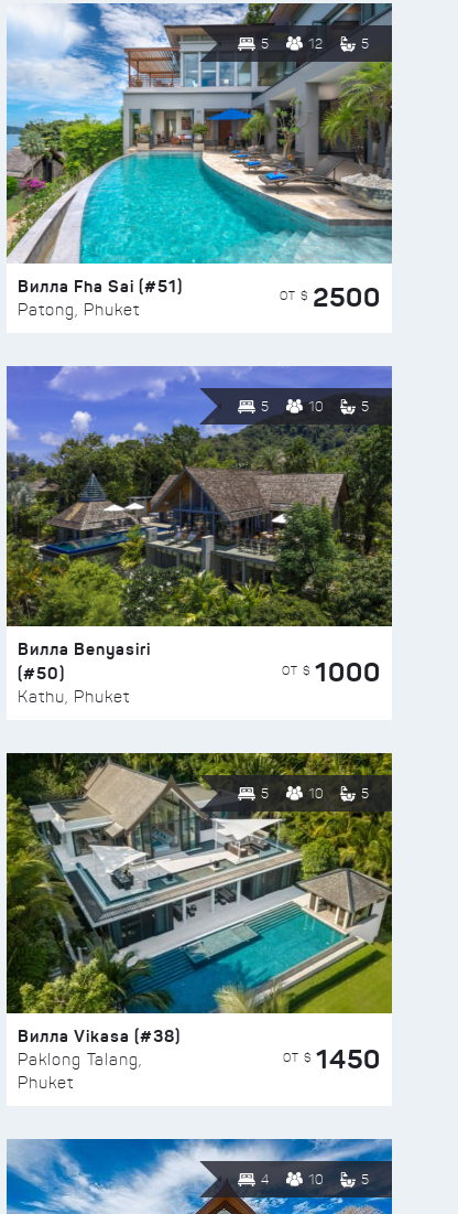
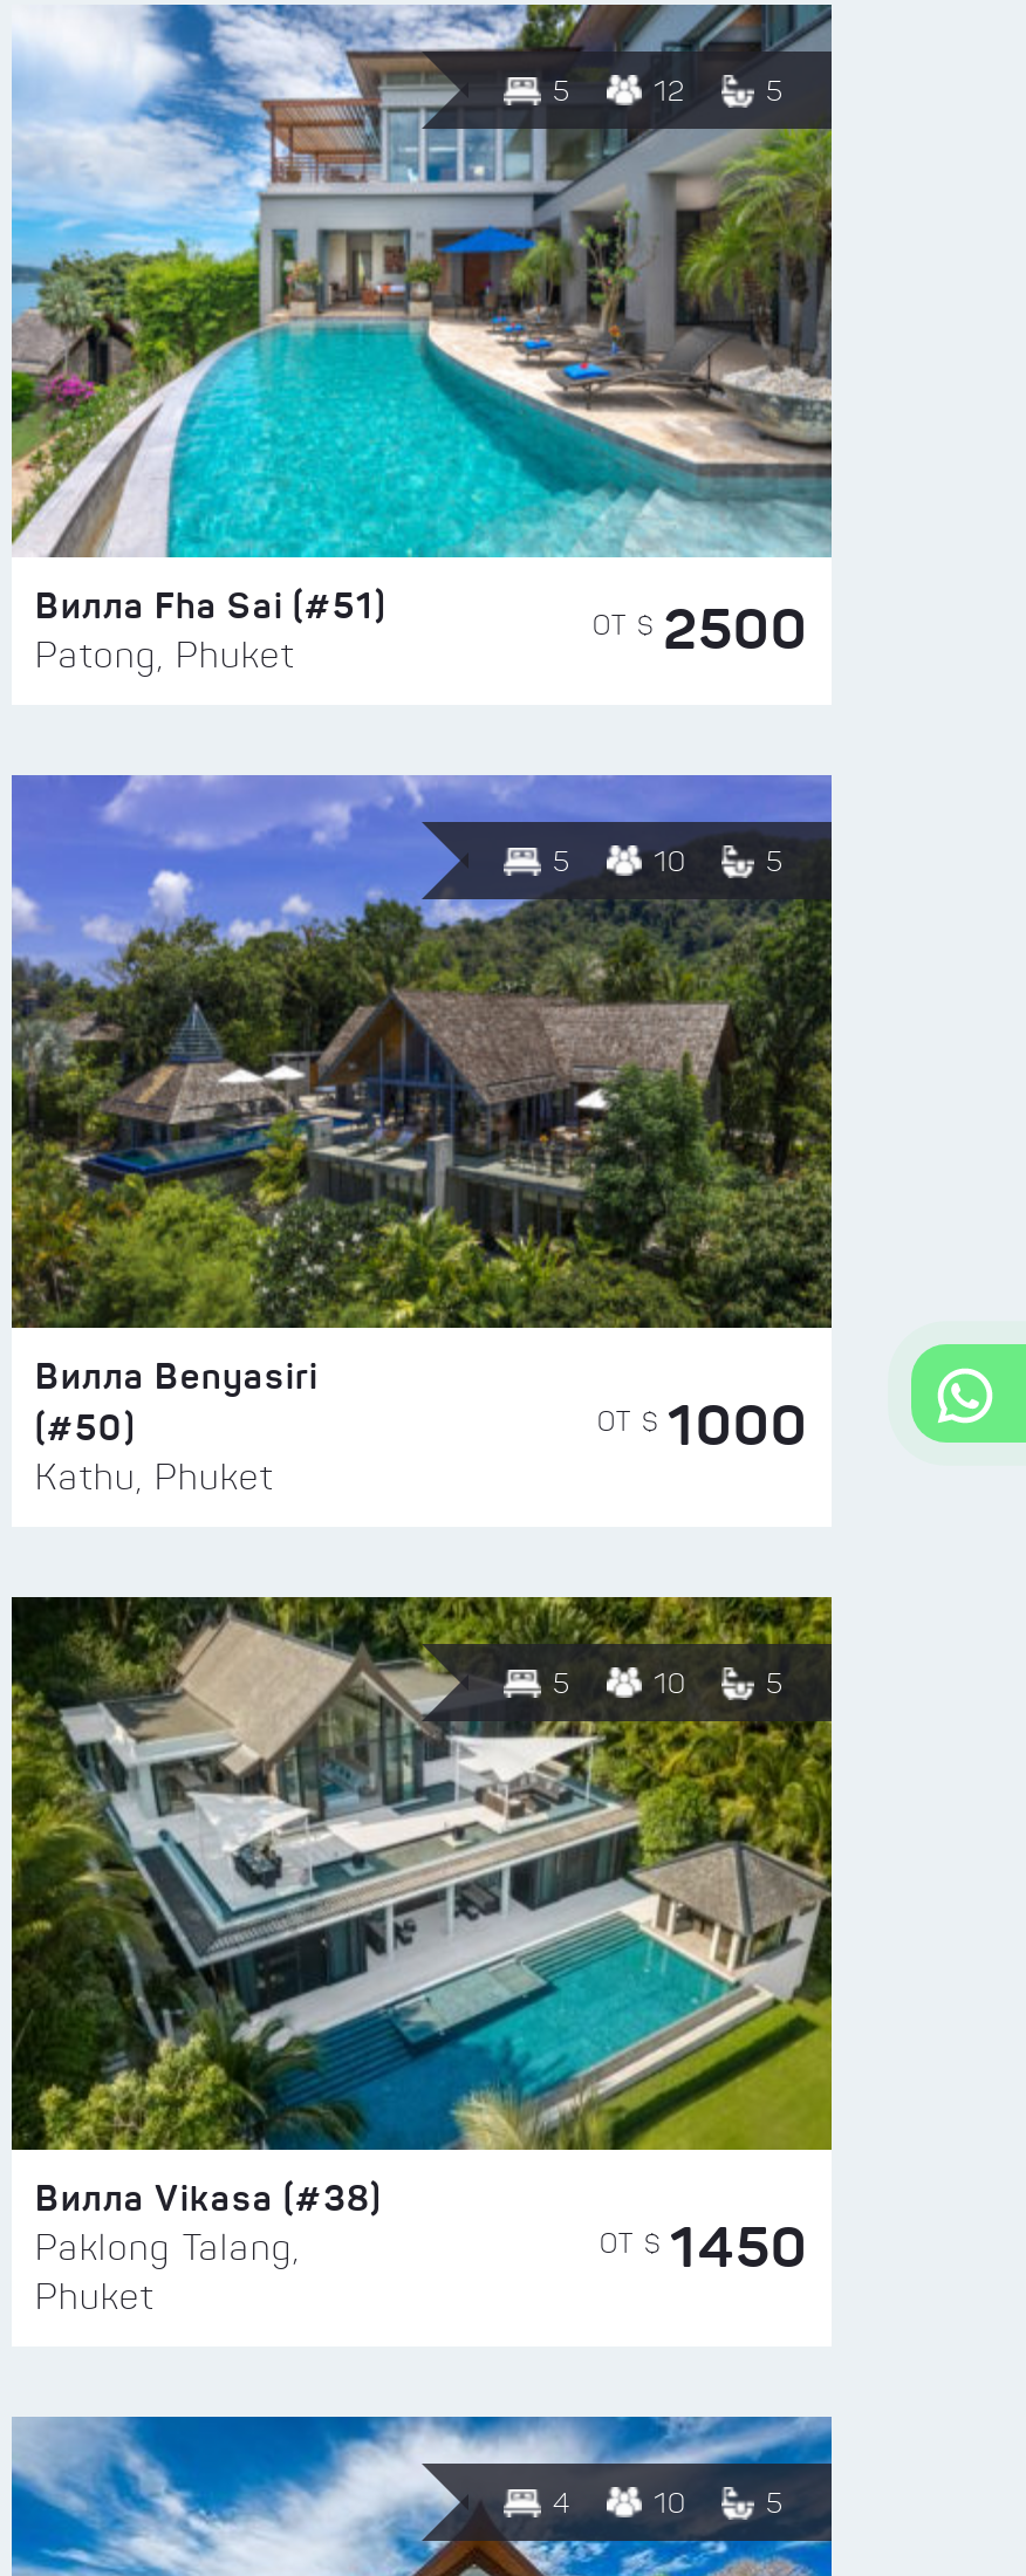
+ [image]
